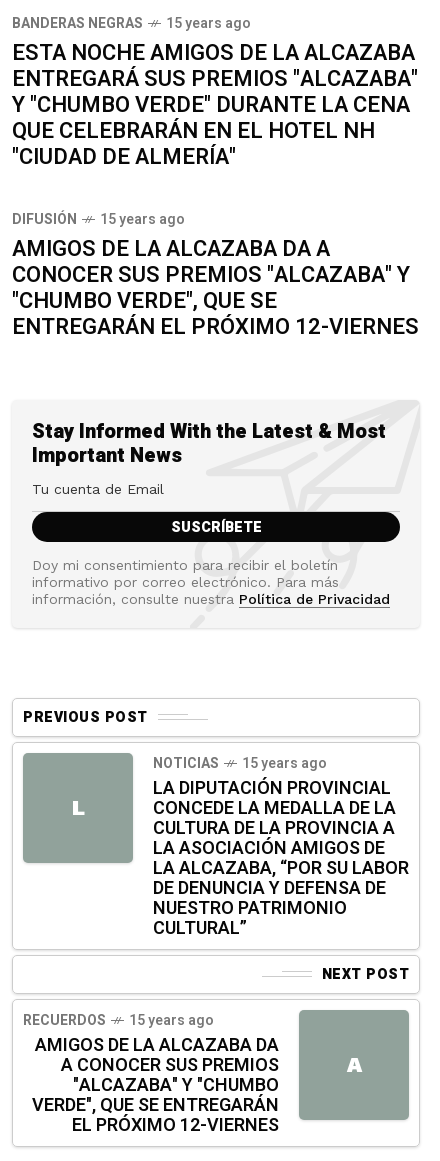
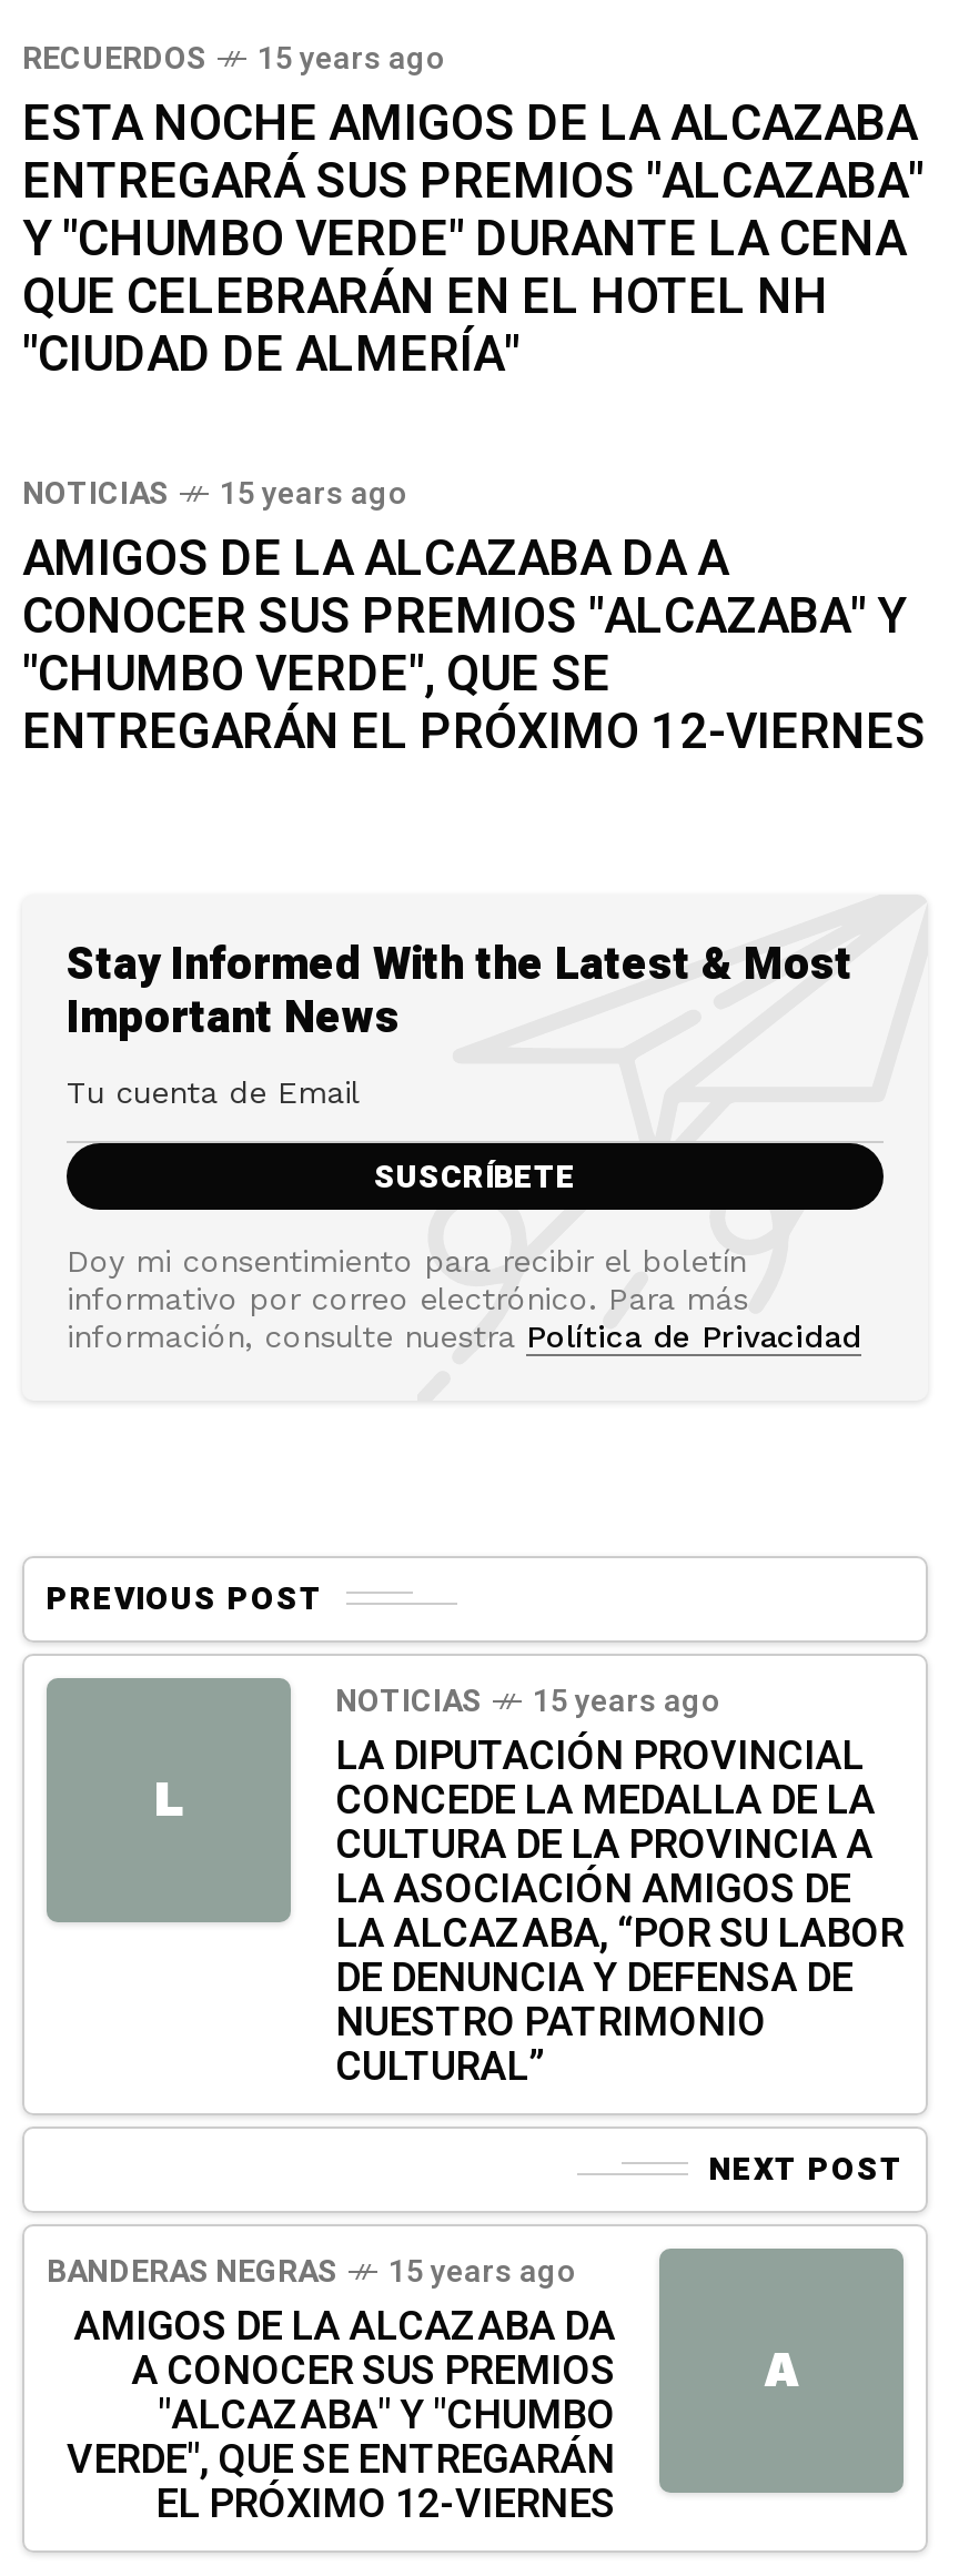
moved down: BANDERAS NEGRAS

- DIFUSIÓN
+ NOTICIAS

moved up: RECUERDOS
